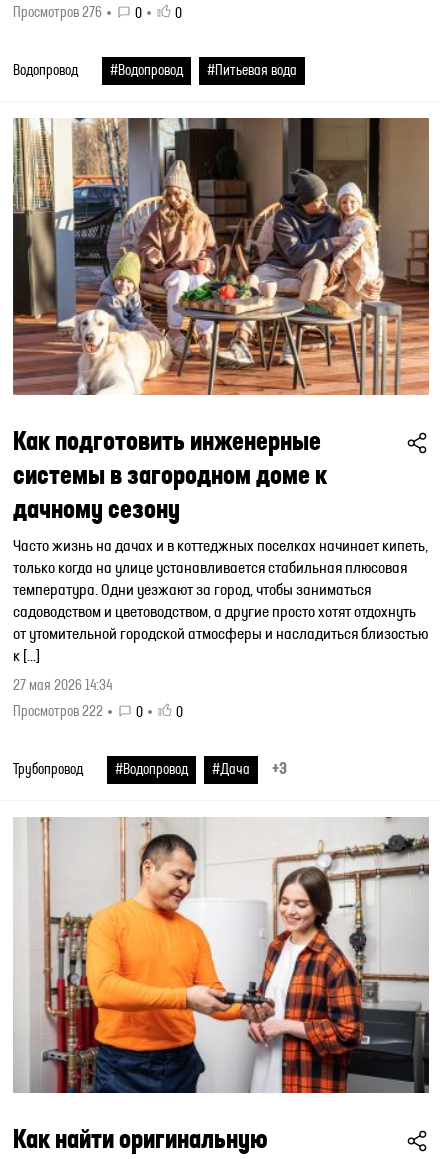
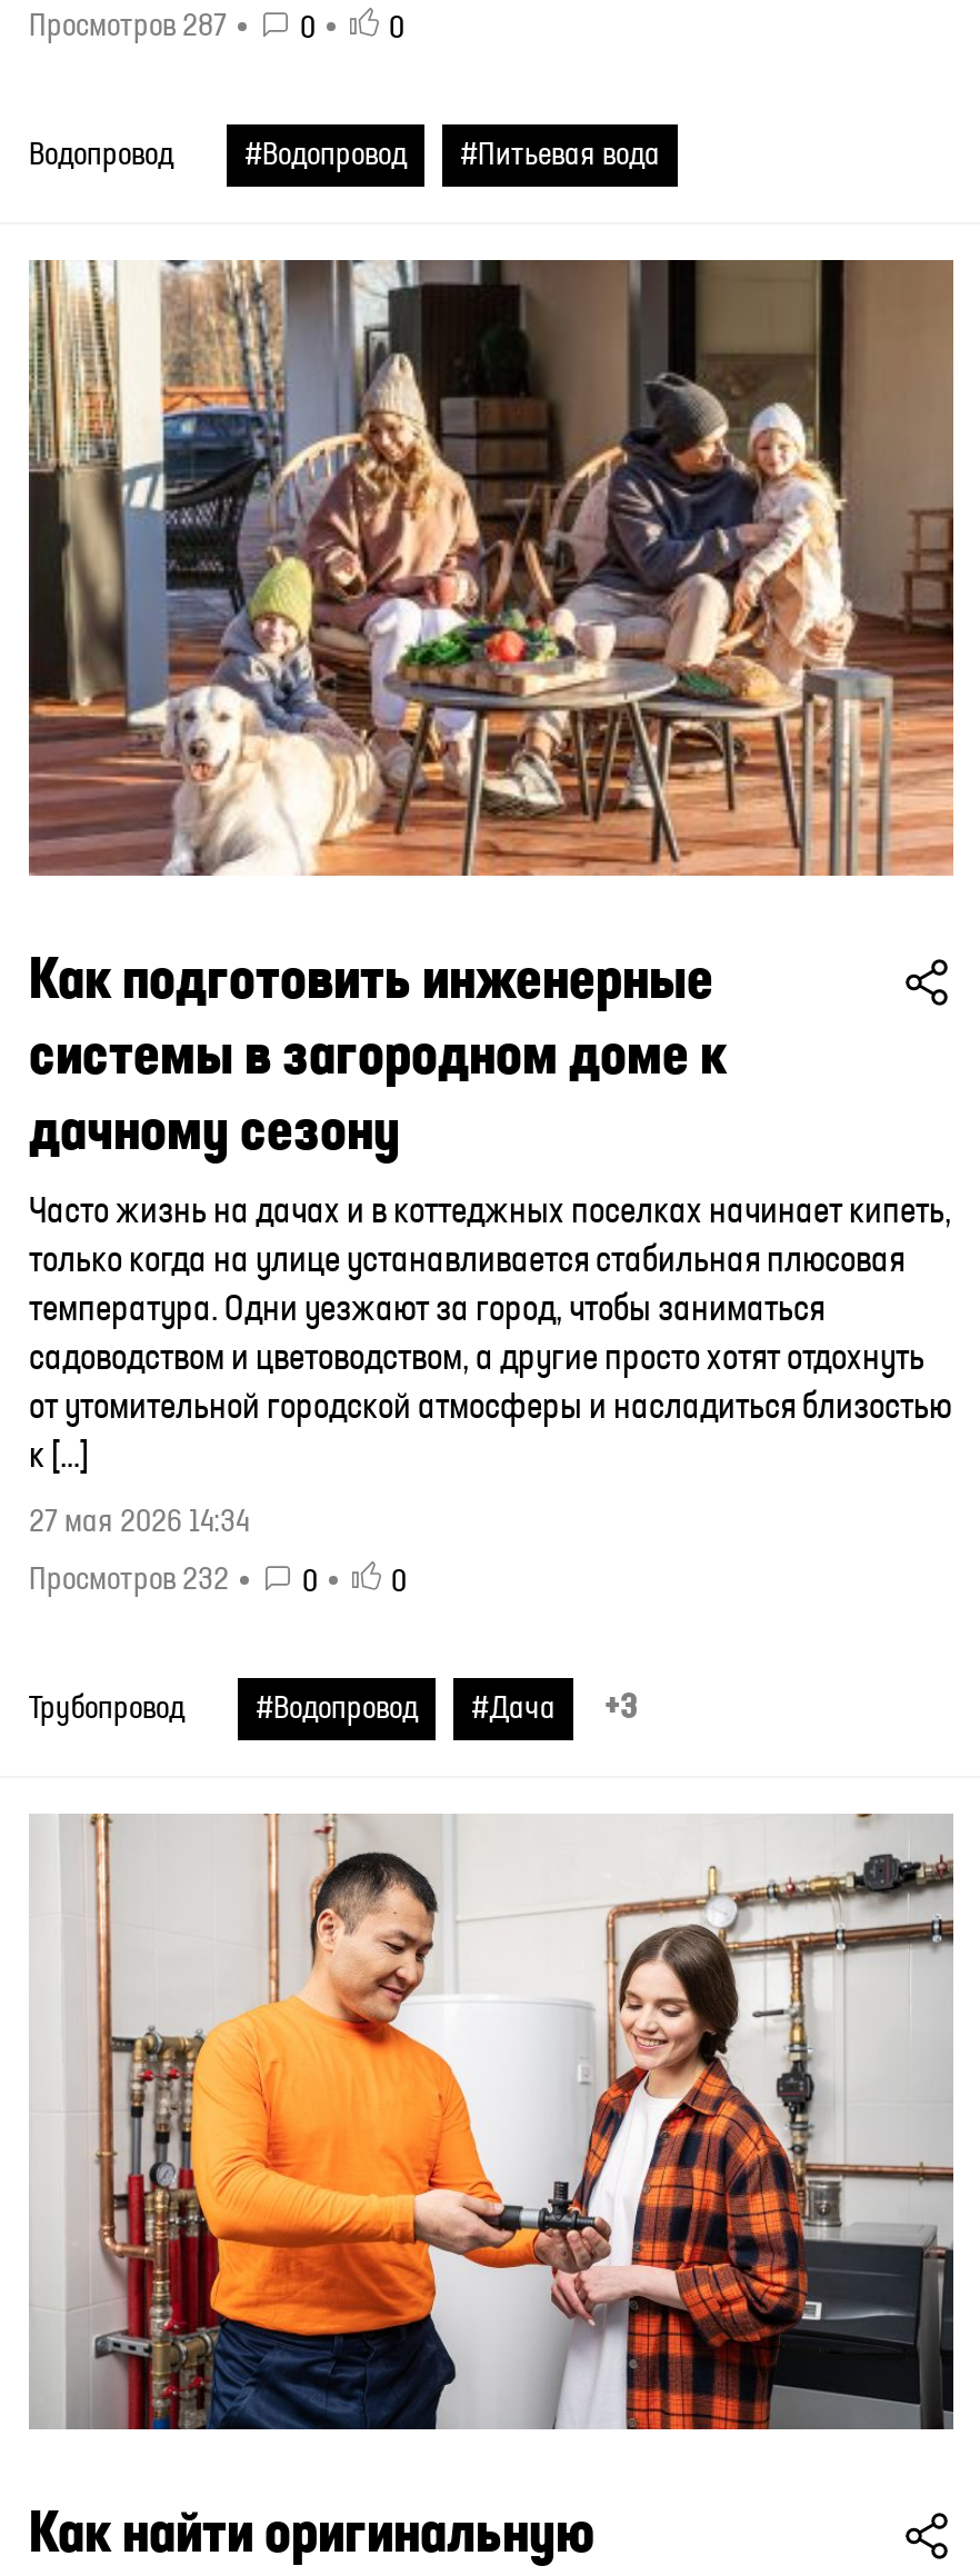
- Просмотров 276
+ Просмотров 287

- Просмотров 222
+ Просмотров 232
